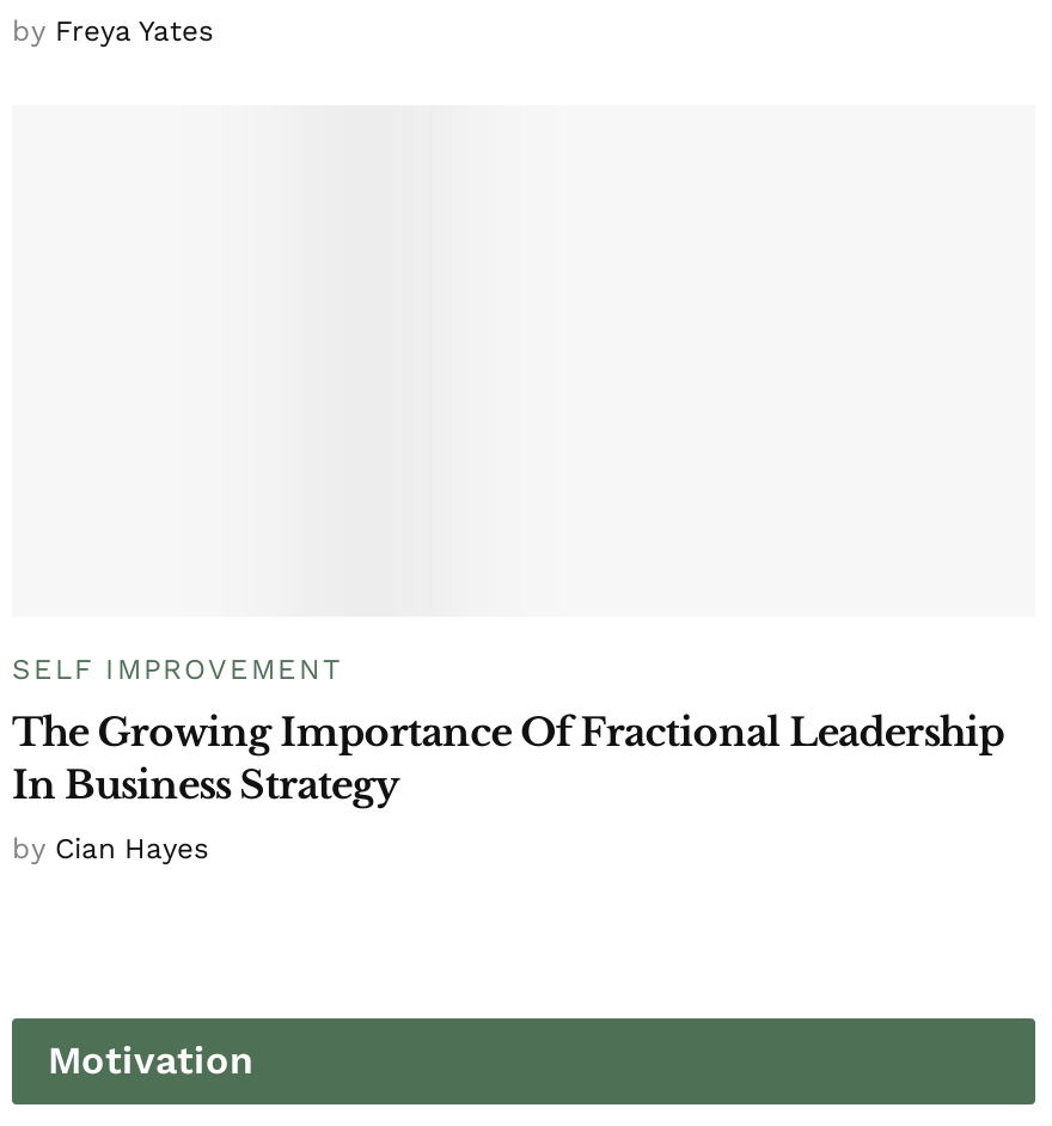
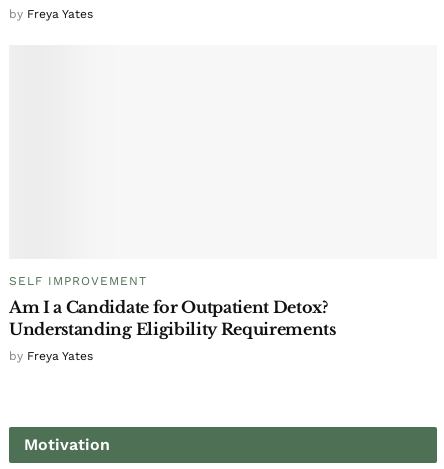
- The Growing Importance Of Fractional Leadership
- In Business Strategy
+ Am I a Candidate for Outpatient Detox?
+ Understanding Eligibility Requirements

- by Cian Hayes
+ by Freya Yates
